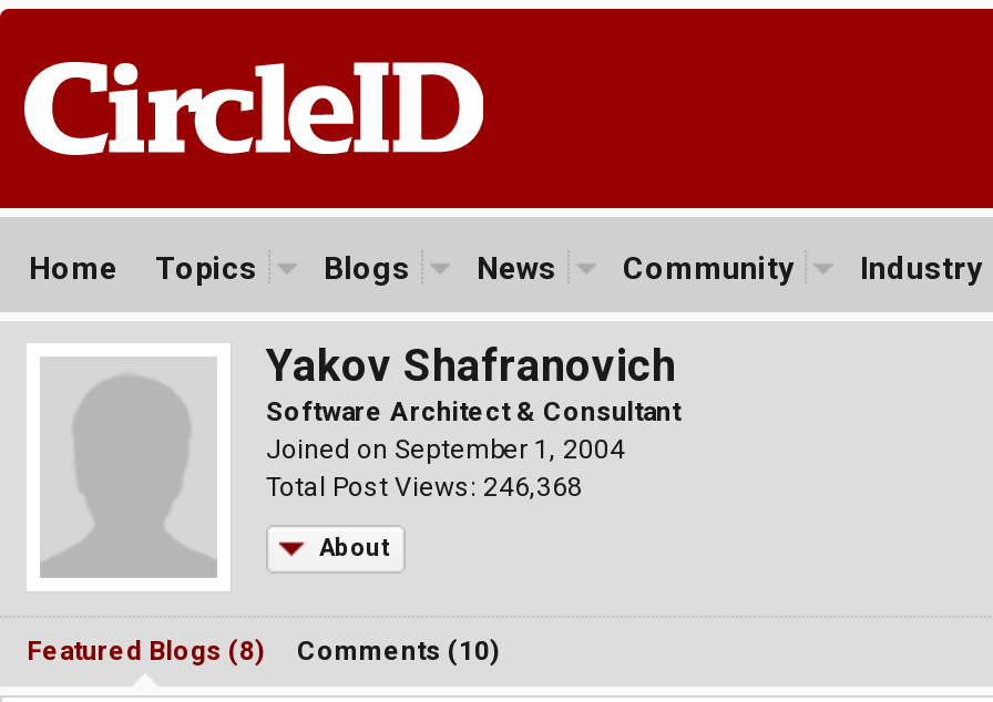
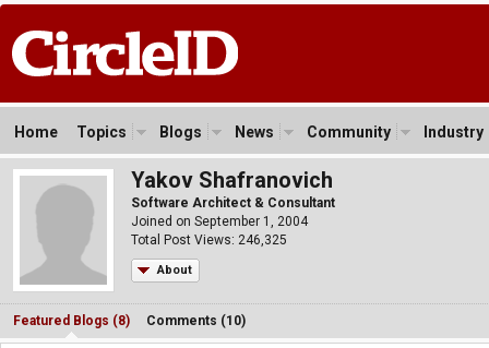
- Total Post Views: 246,368
+ Total Post Views: 246,325
